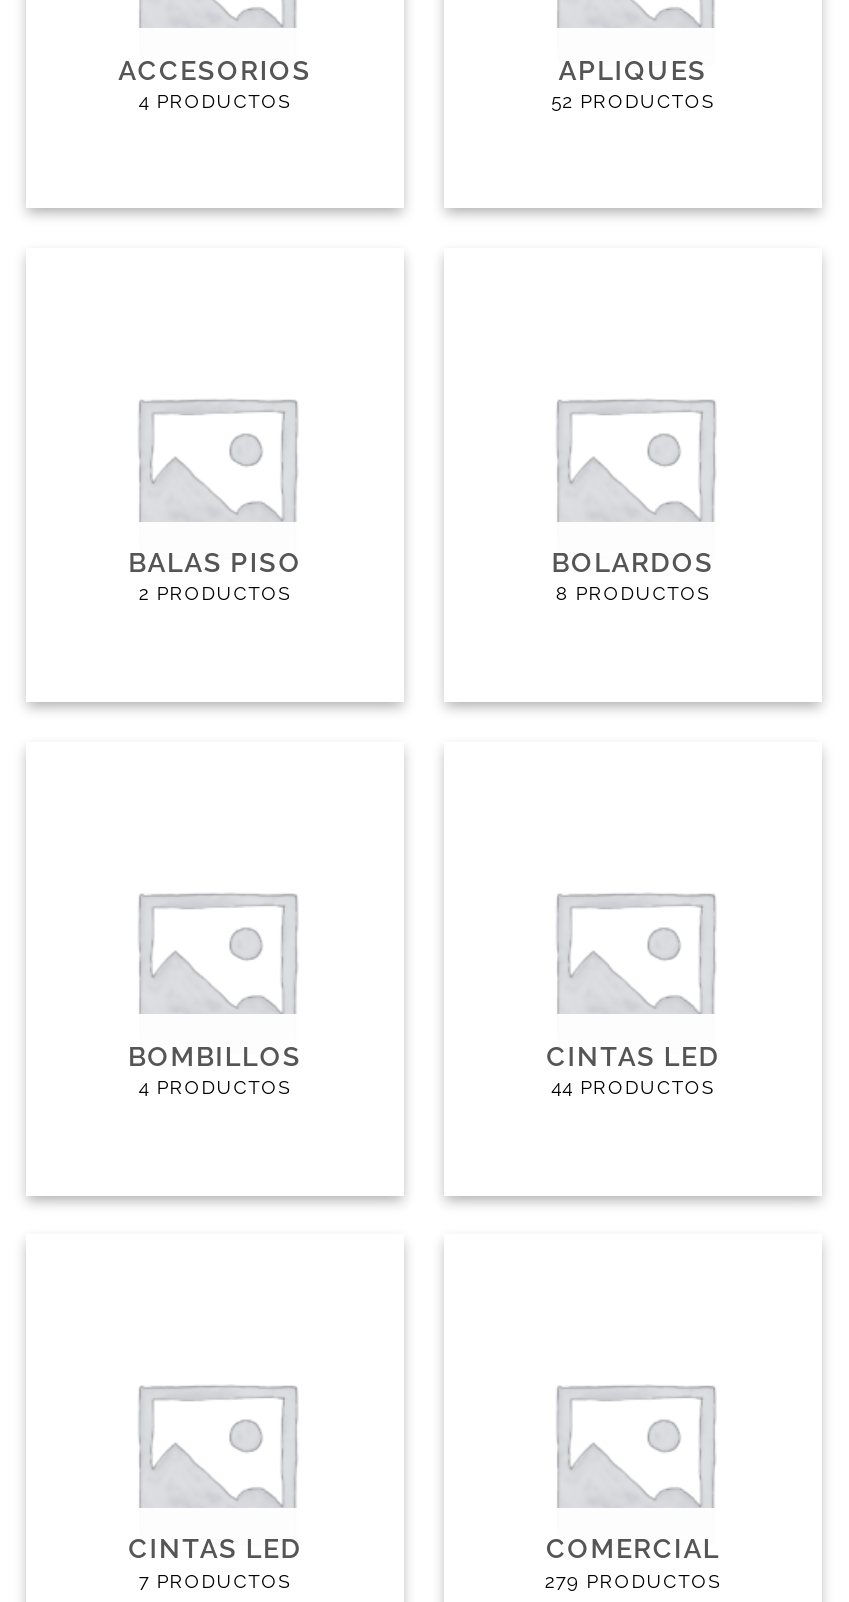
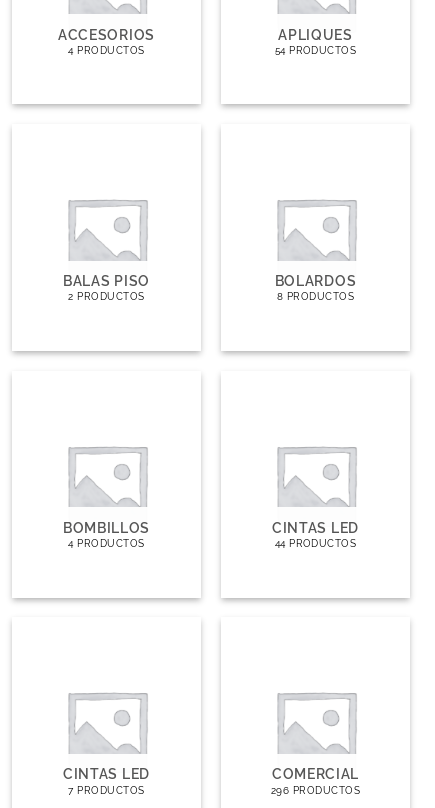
- 52 PRODUCTOS
+ 54 PRODUCTOS

- 279 PRODUCTOS
+ 296 PRODUCTOS
